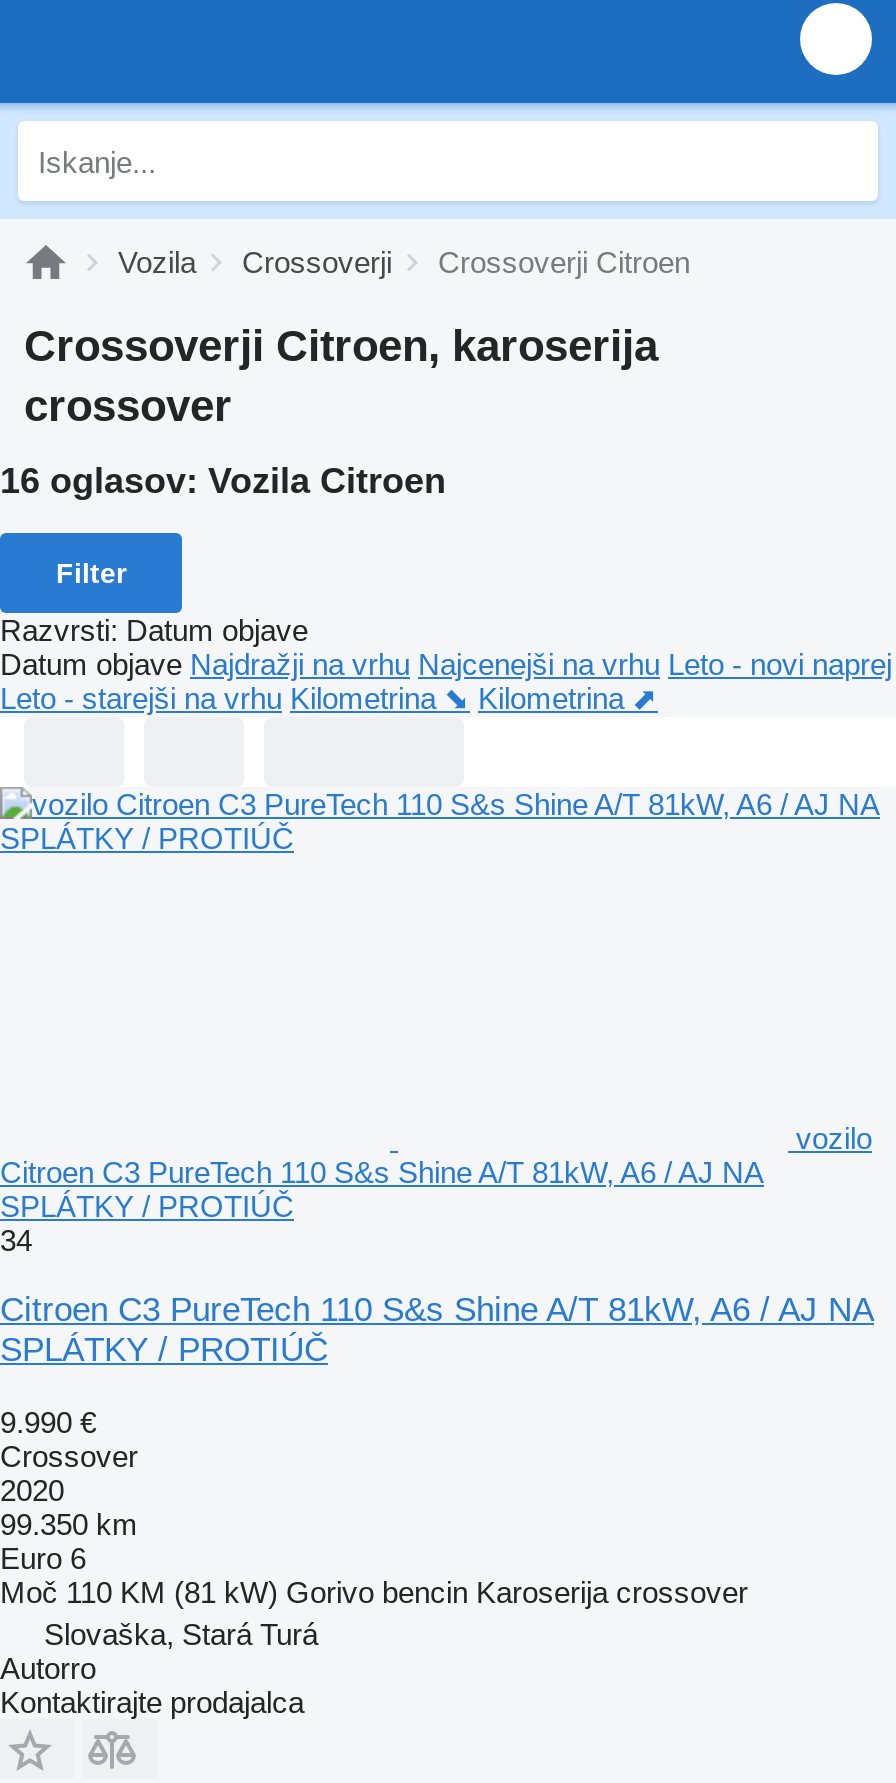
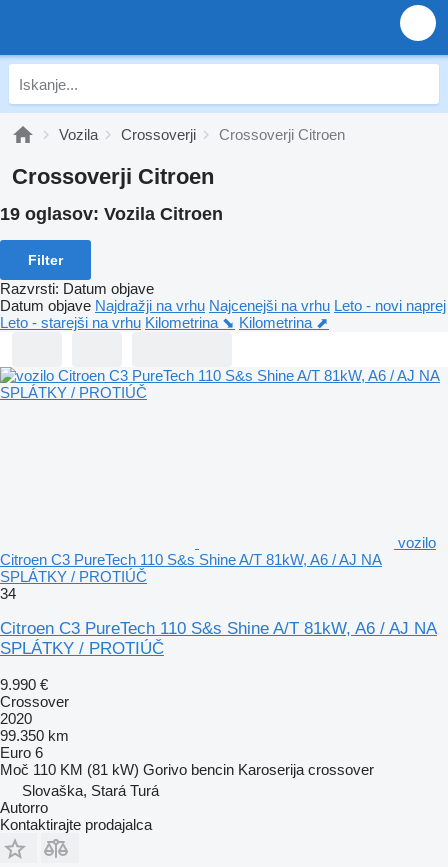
- Crossoverji Citroen, karoserija
- crossover
+ Crossoverji Citroen

- 16 oglasov: Vozila Citroen
+ 19 oglasov: Vozila Citroen
